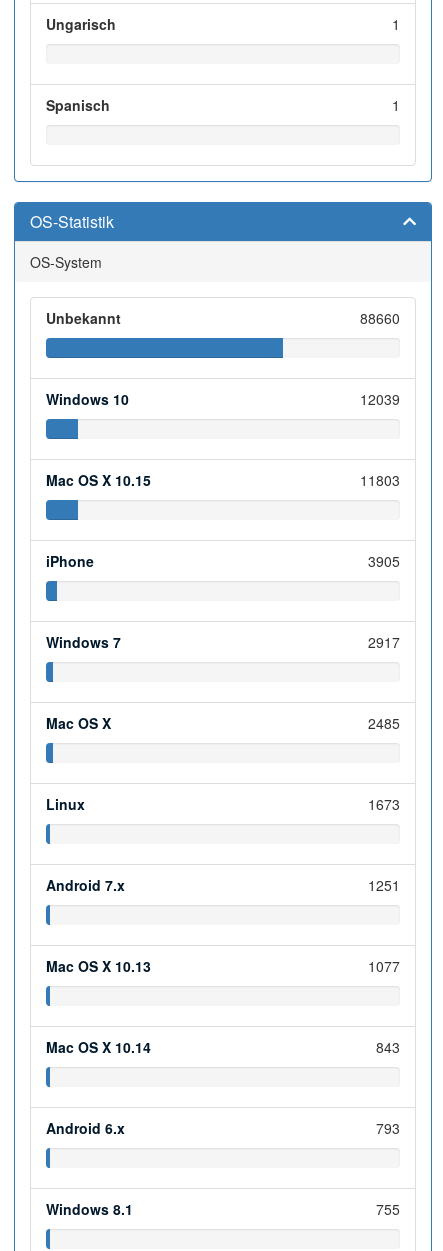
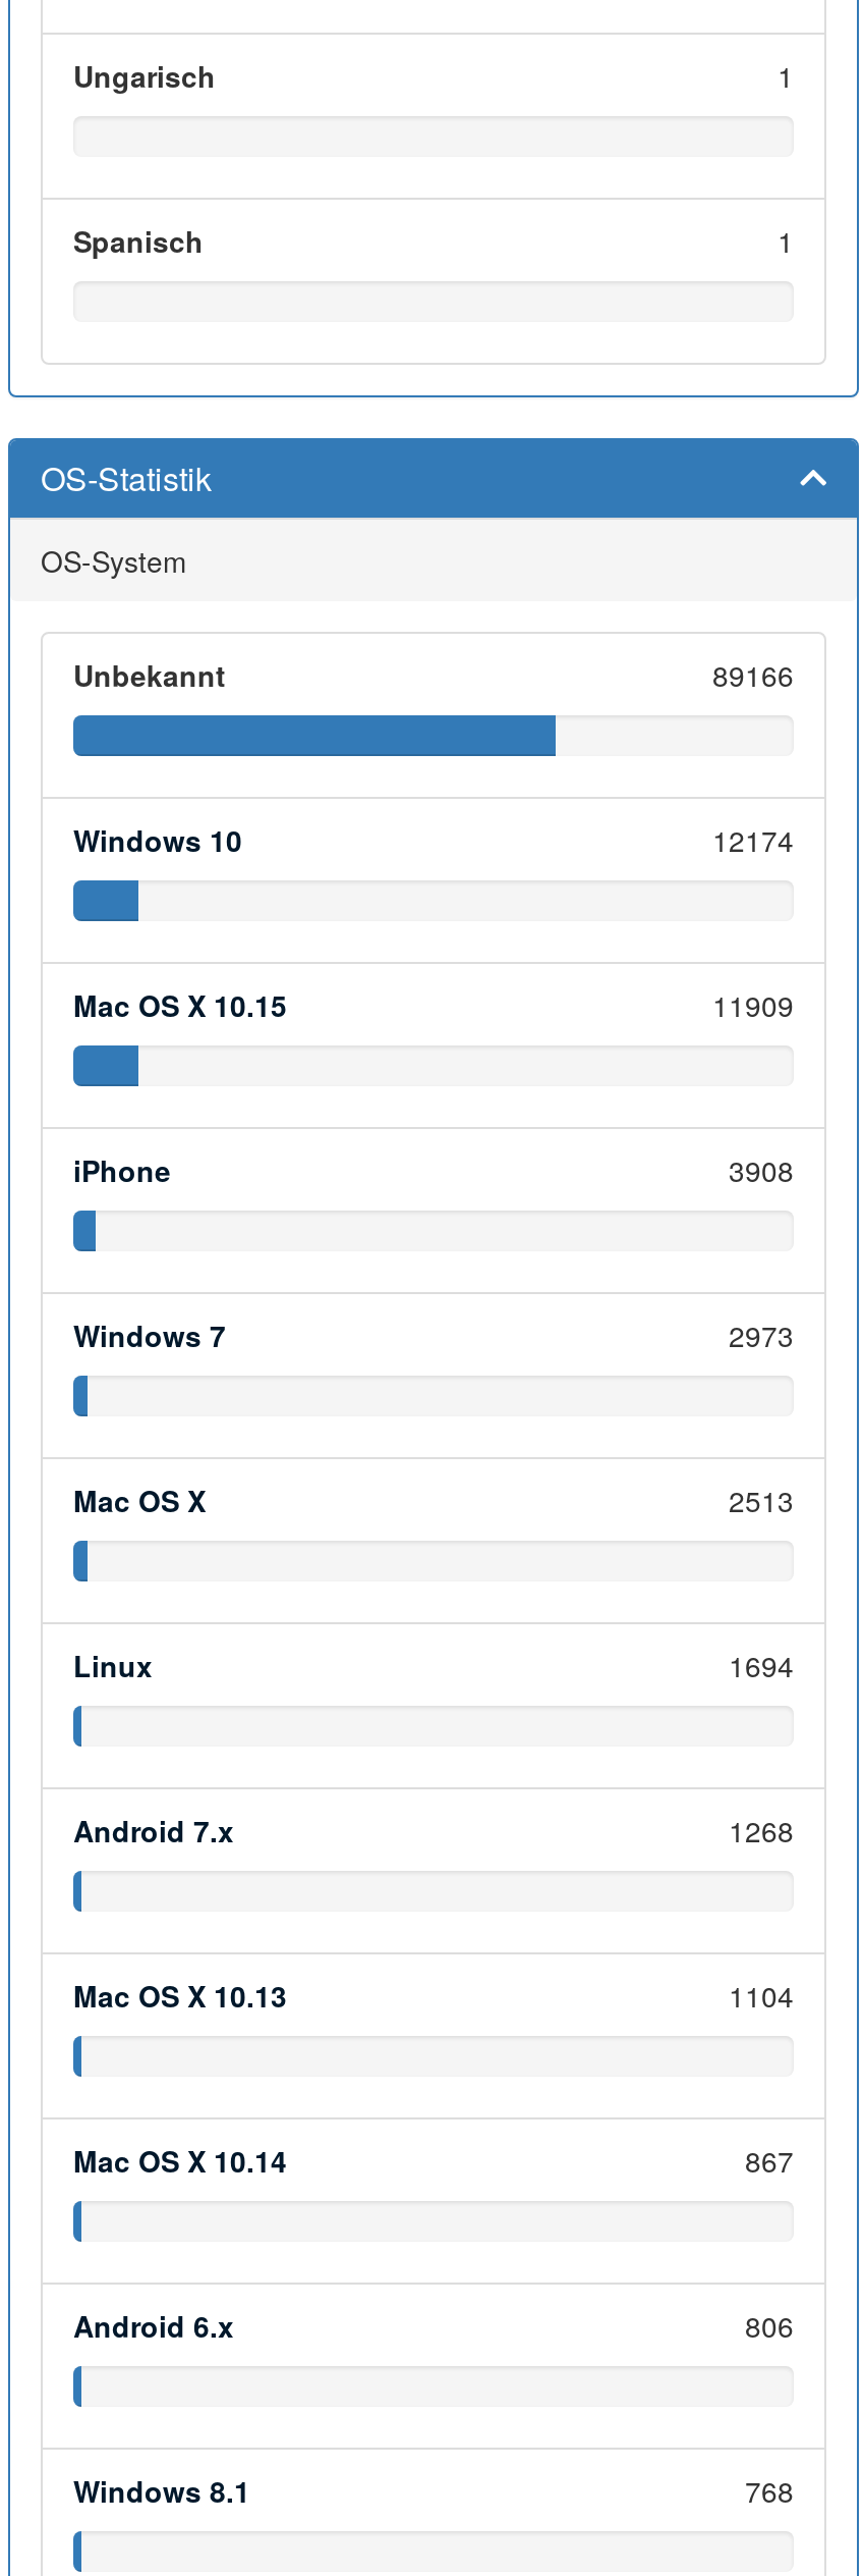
- 88660
+ 89166

- 12039
+ 12174

- 11803
+ 11909

- 3905
+ 3908

- 2917
+ 2973

- 2485
+ 2513

- 1673
+ 1694

- 1251
+ 1268

- 1077
+ 1104

- 843
+ 867

- 793
+ 806

- 755
+ 768
